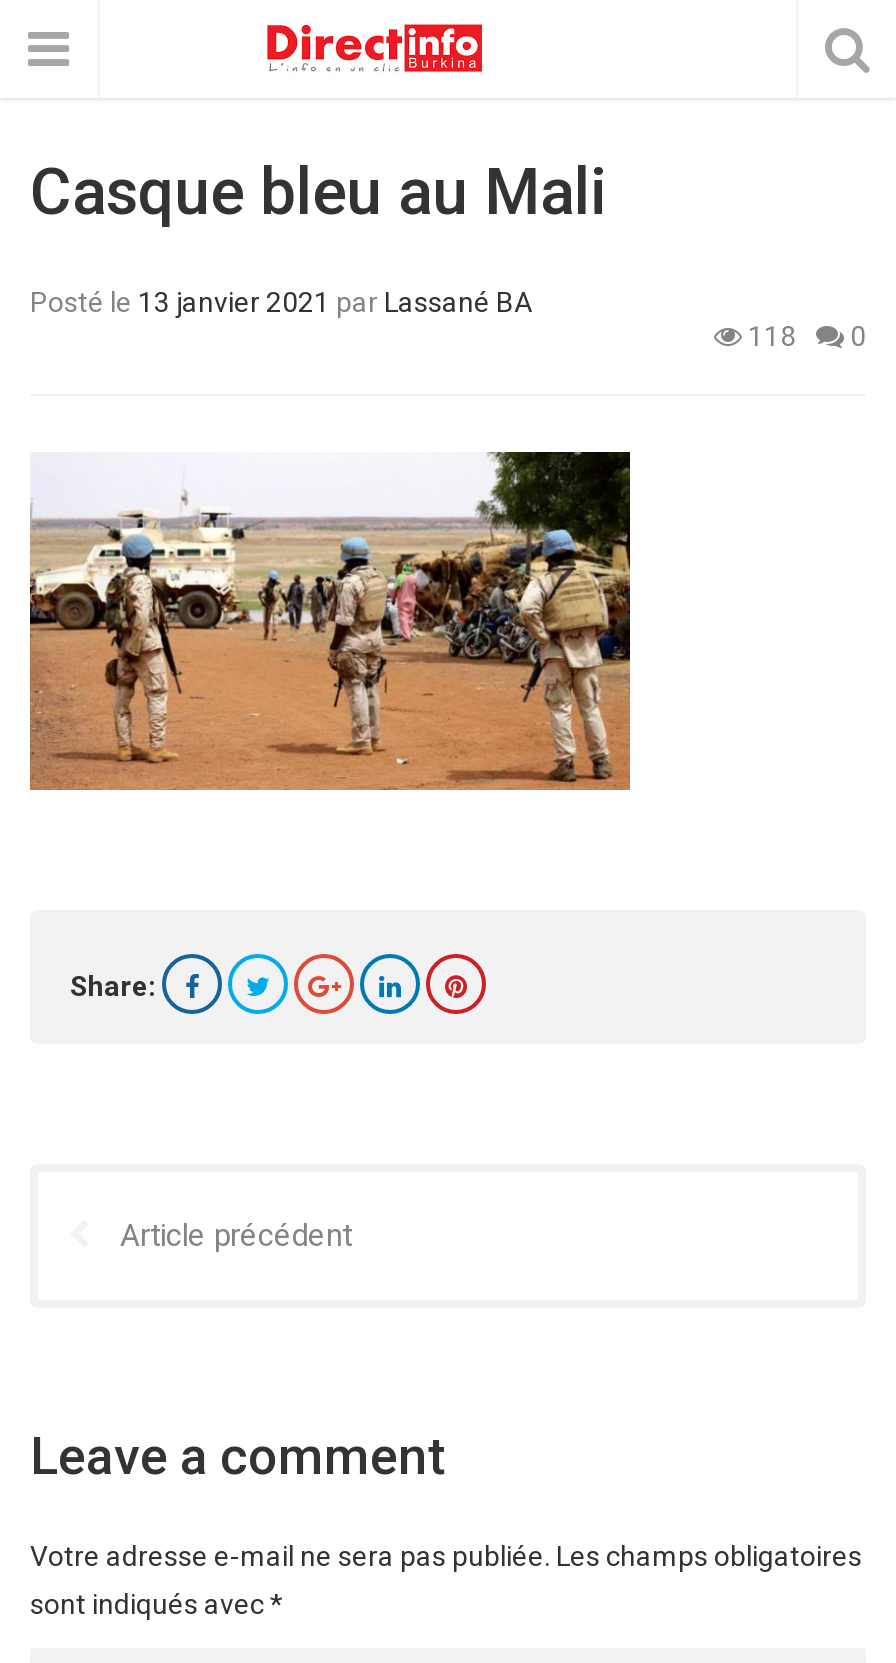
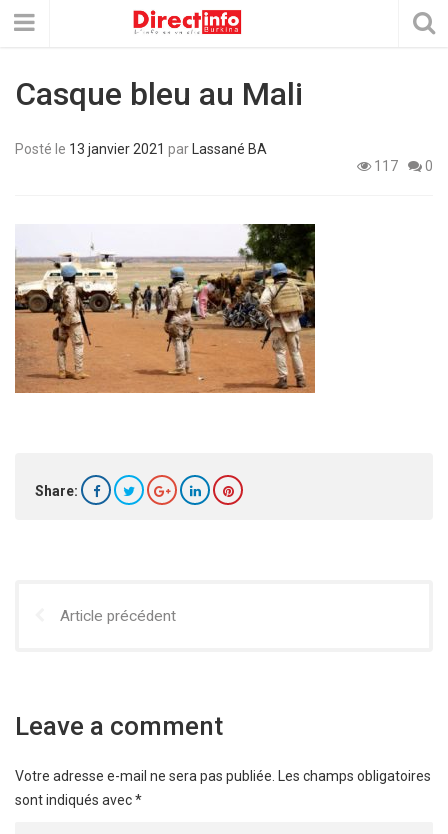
- 118 0
+ 117 0
